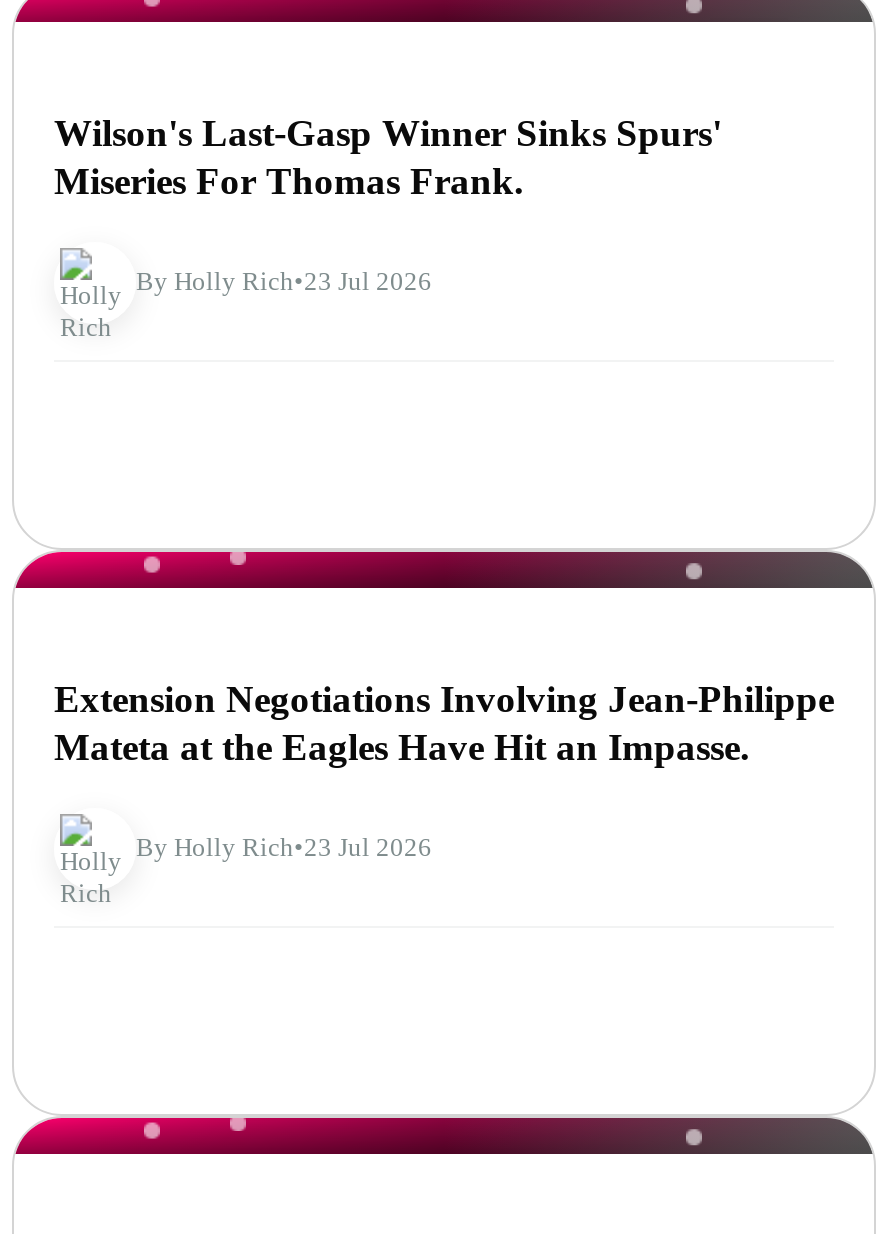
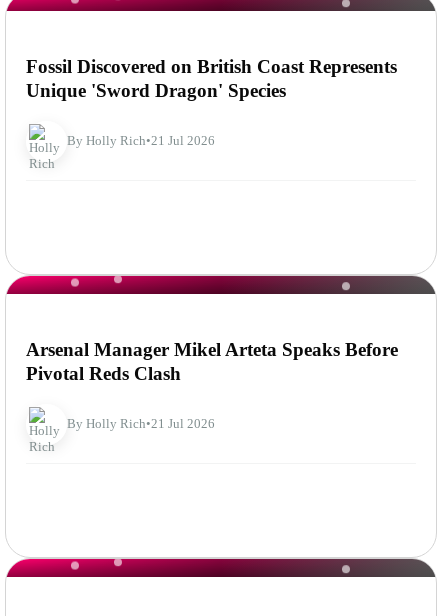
- Wilson's Last-Gasp Winner Sinks Spurs'
- Miseries For Thomas Frank.
+ Fossil Discovered on British Coast Represents
+ Unique 'Sword Dragon' Species

- By Holly Rich•23 Jul 2026
+ By Holly Rich•21 Jul 2026

- Extension Negotiations Involving Jean-Philippe
- Mateta at the Eagles Have Hit an Impasse.
+ Arsenal Manager Mikel Arteta Speaks Before
+ Pivotal Reds Clash

- By Holly Rich•23 Jul 2026
+ By Holly Rich•21 Jul 2026
